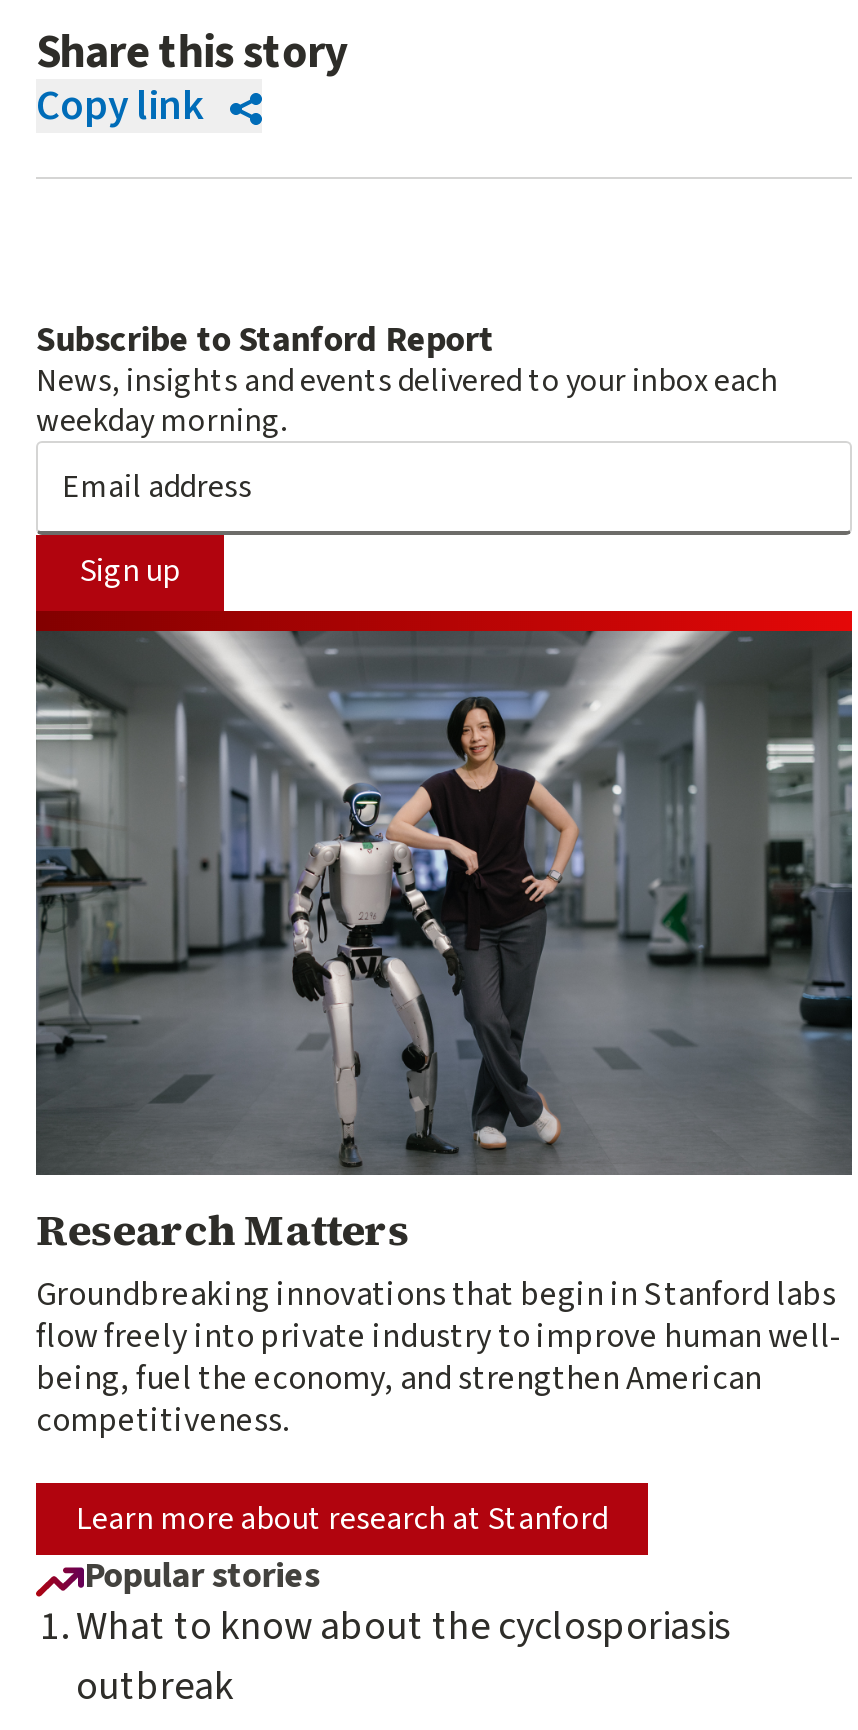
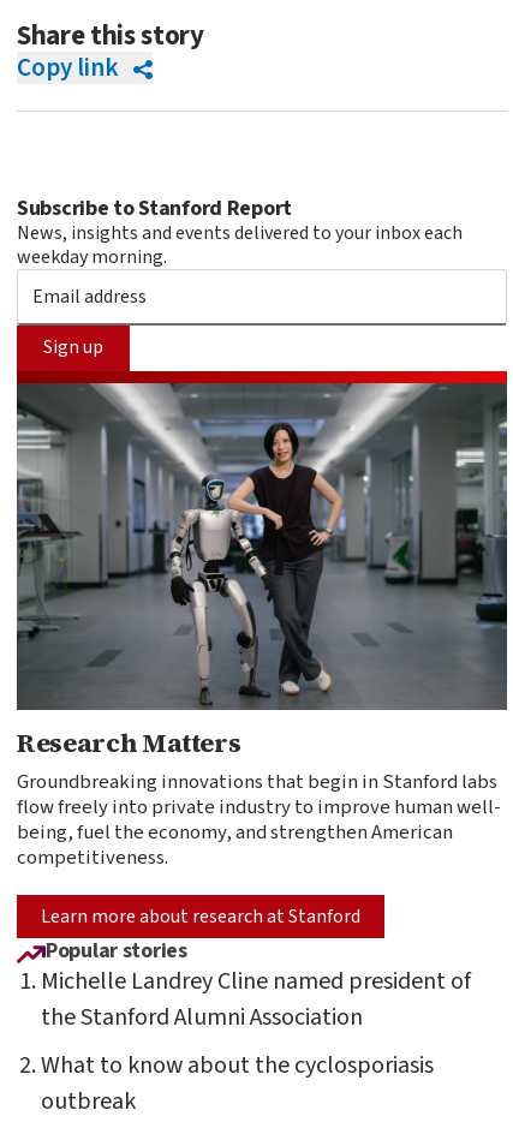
+ Michelle Landrey Cline named president of
+ the Stanford Alumni Association
